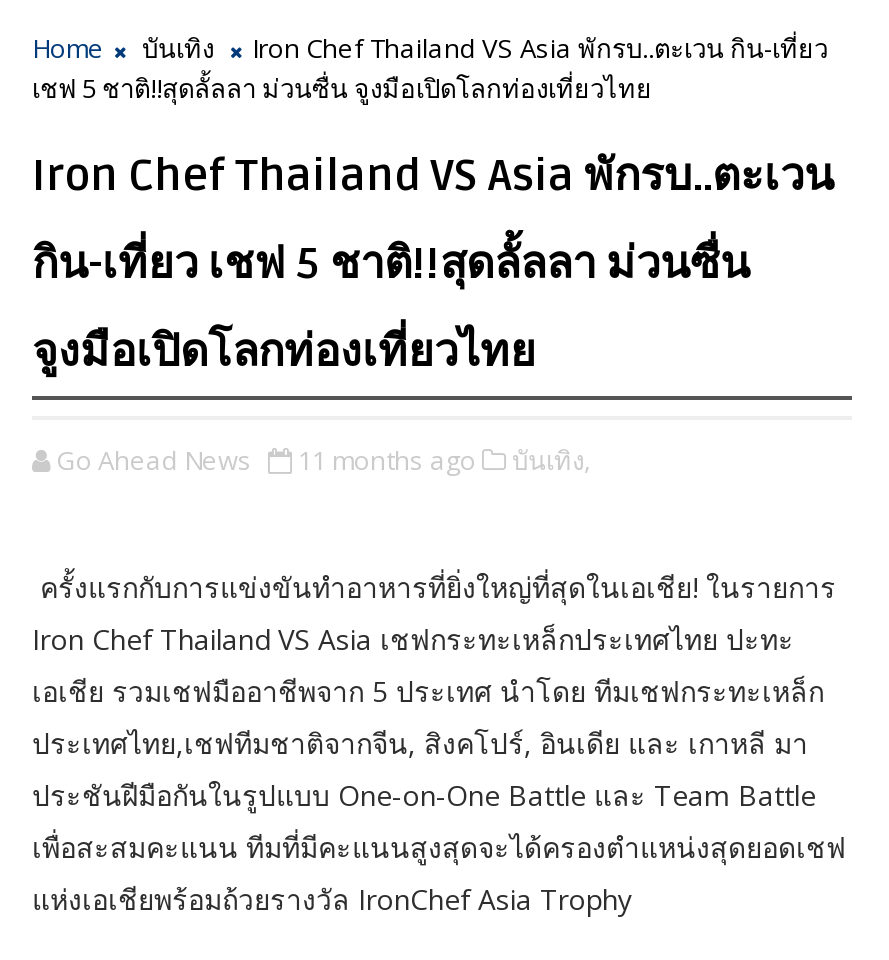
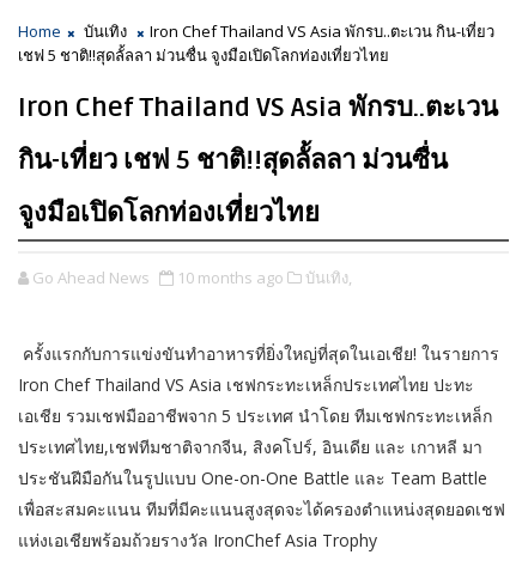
- Go Ahead News 11 months ago บันเทิง,
+ Go Ahead News 10 months ago บันเทิง,
